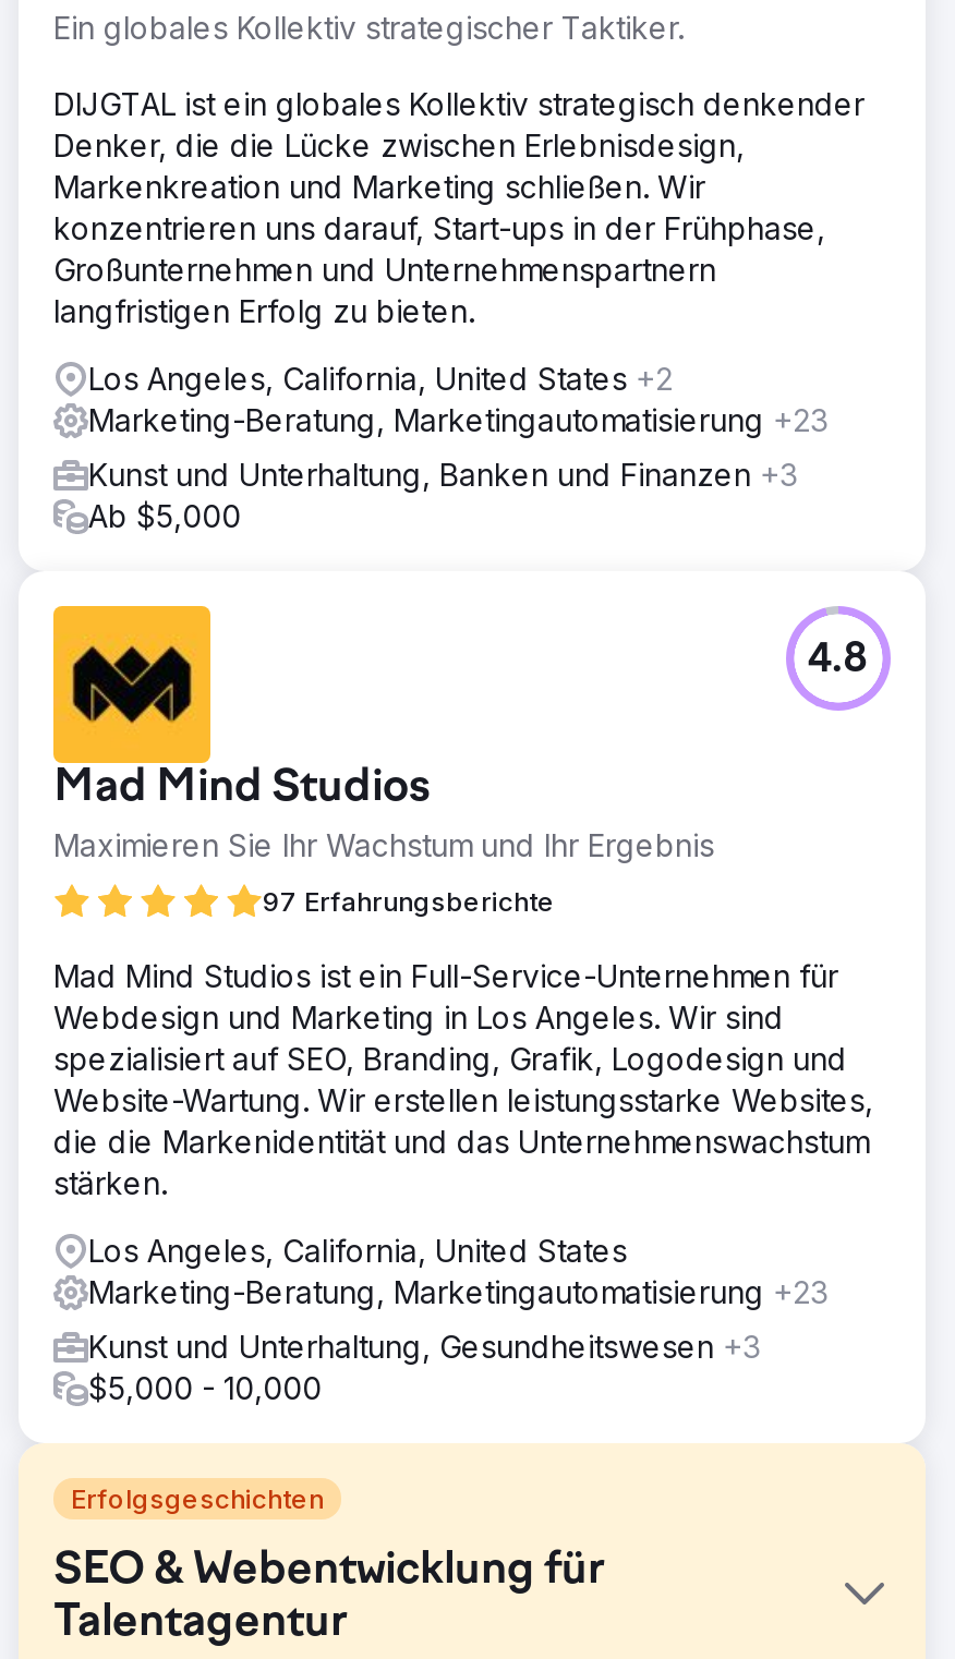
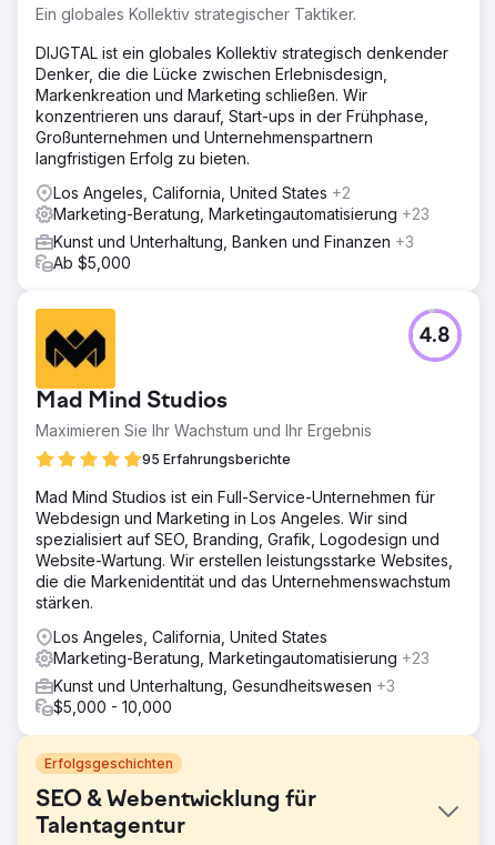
- 97 Erfahrungsberichte
+ 95 Erfahrungsberichte
